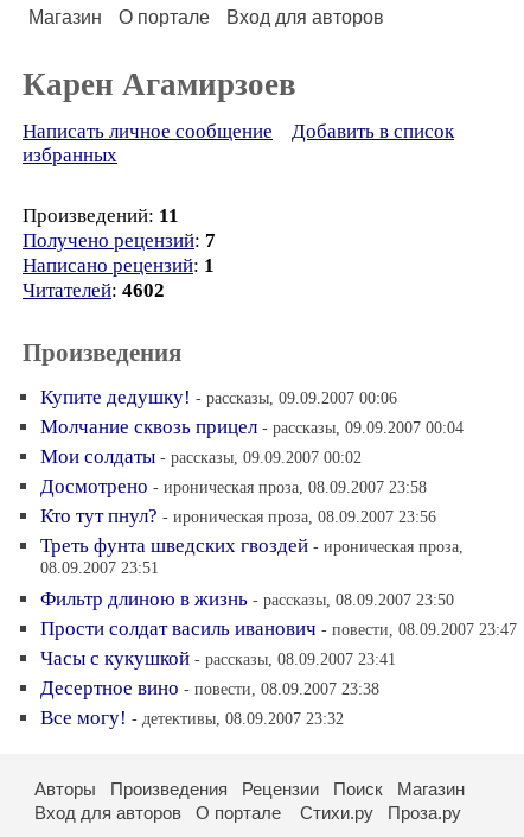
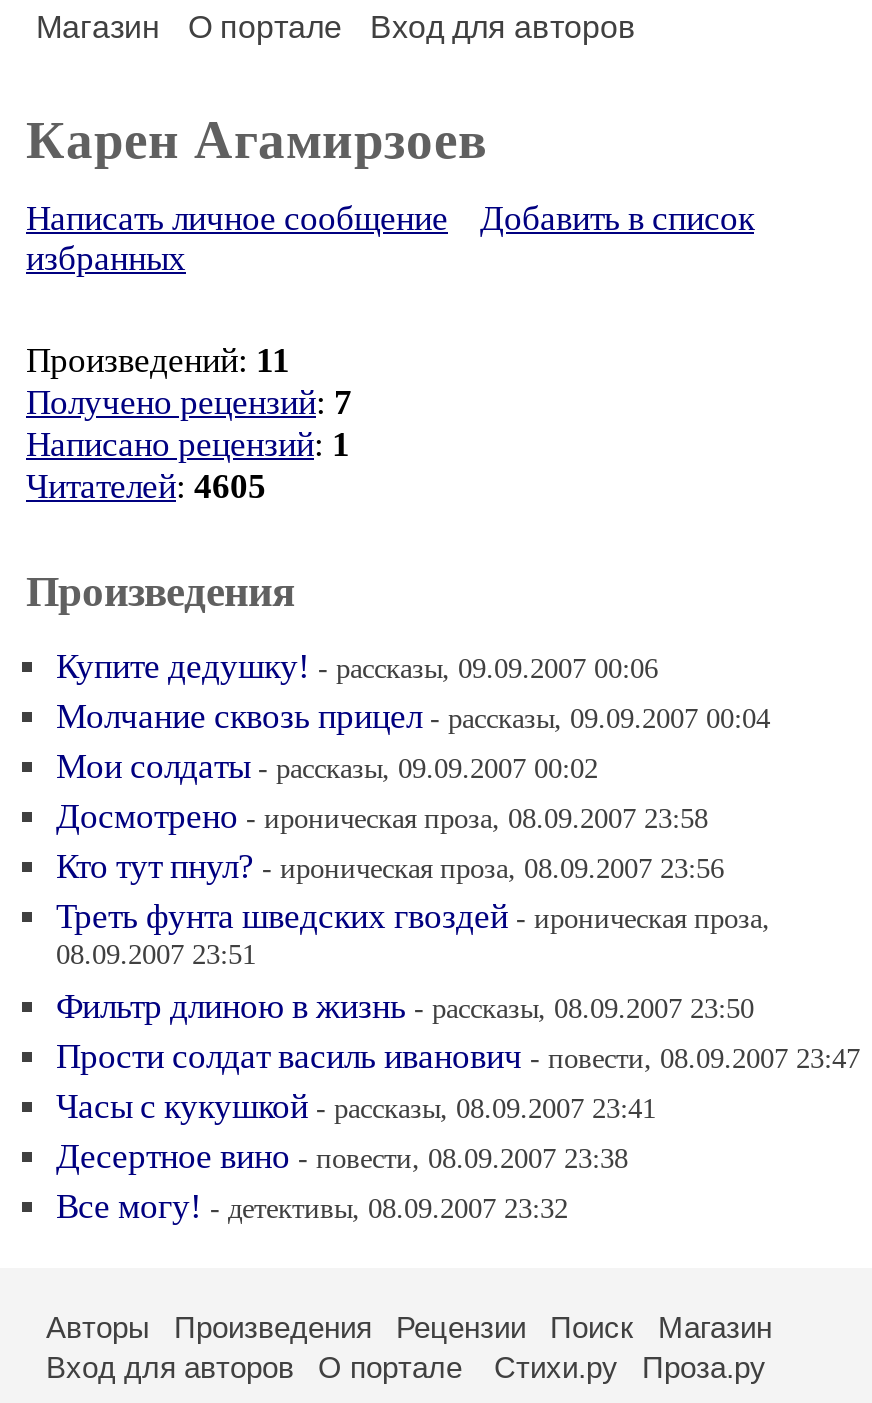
- Читателей: 4602
+ Читателей: 4605
